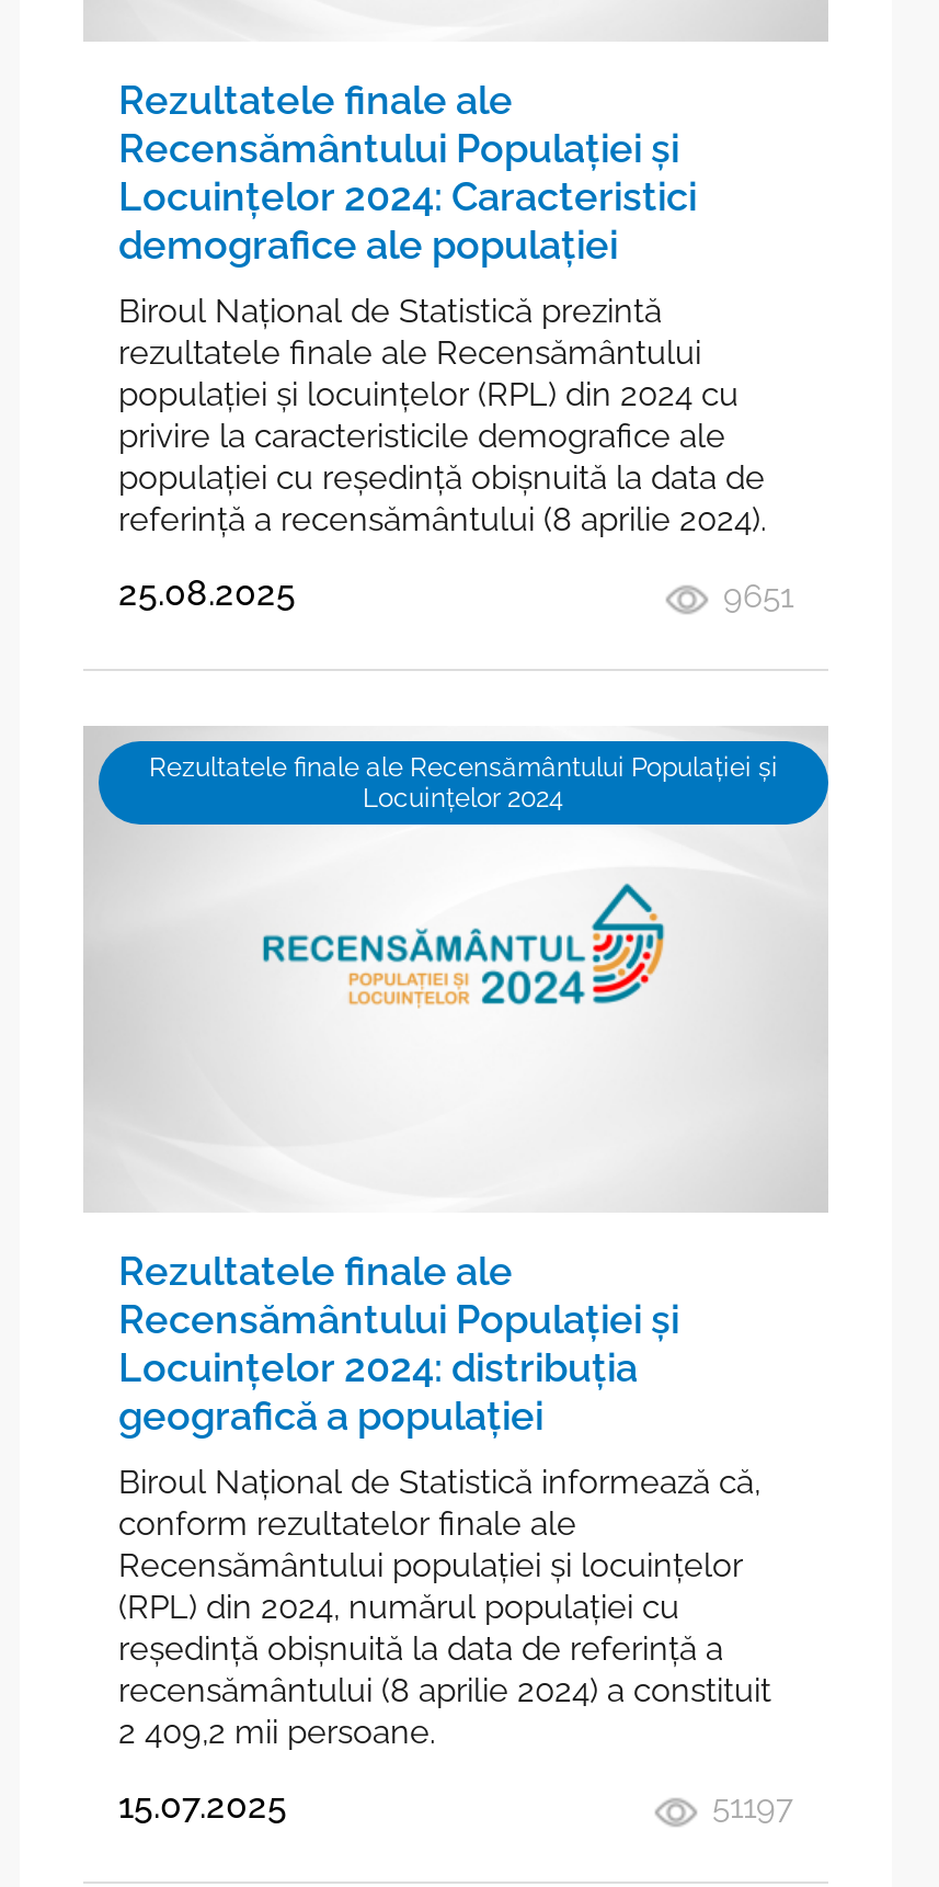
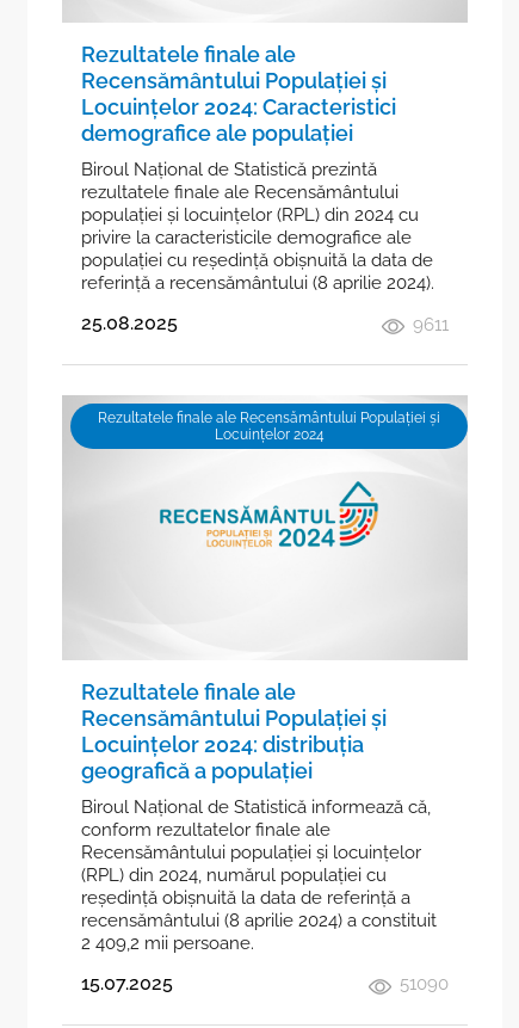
- 9651
+ 9611

- 51197
+ 51090
